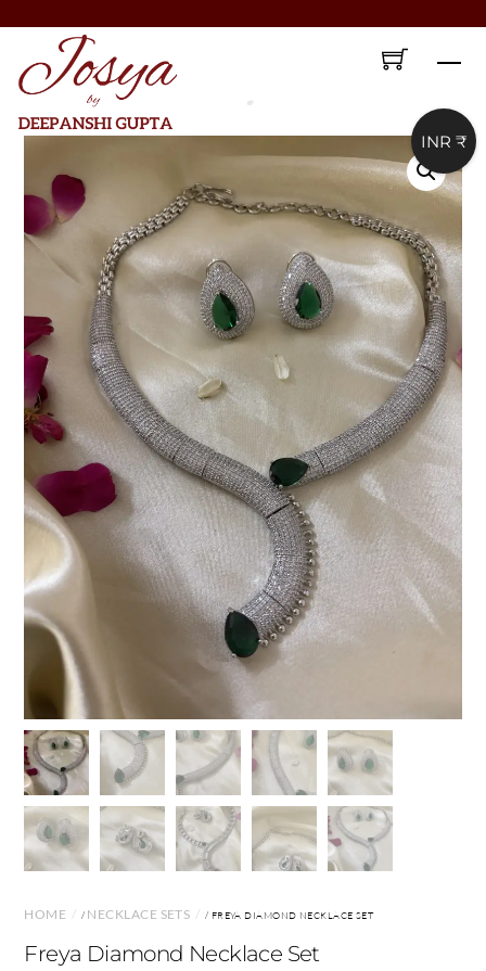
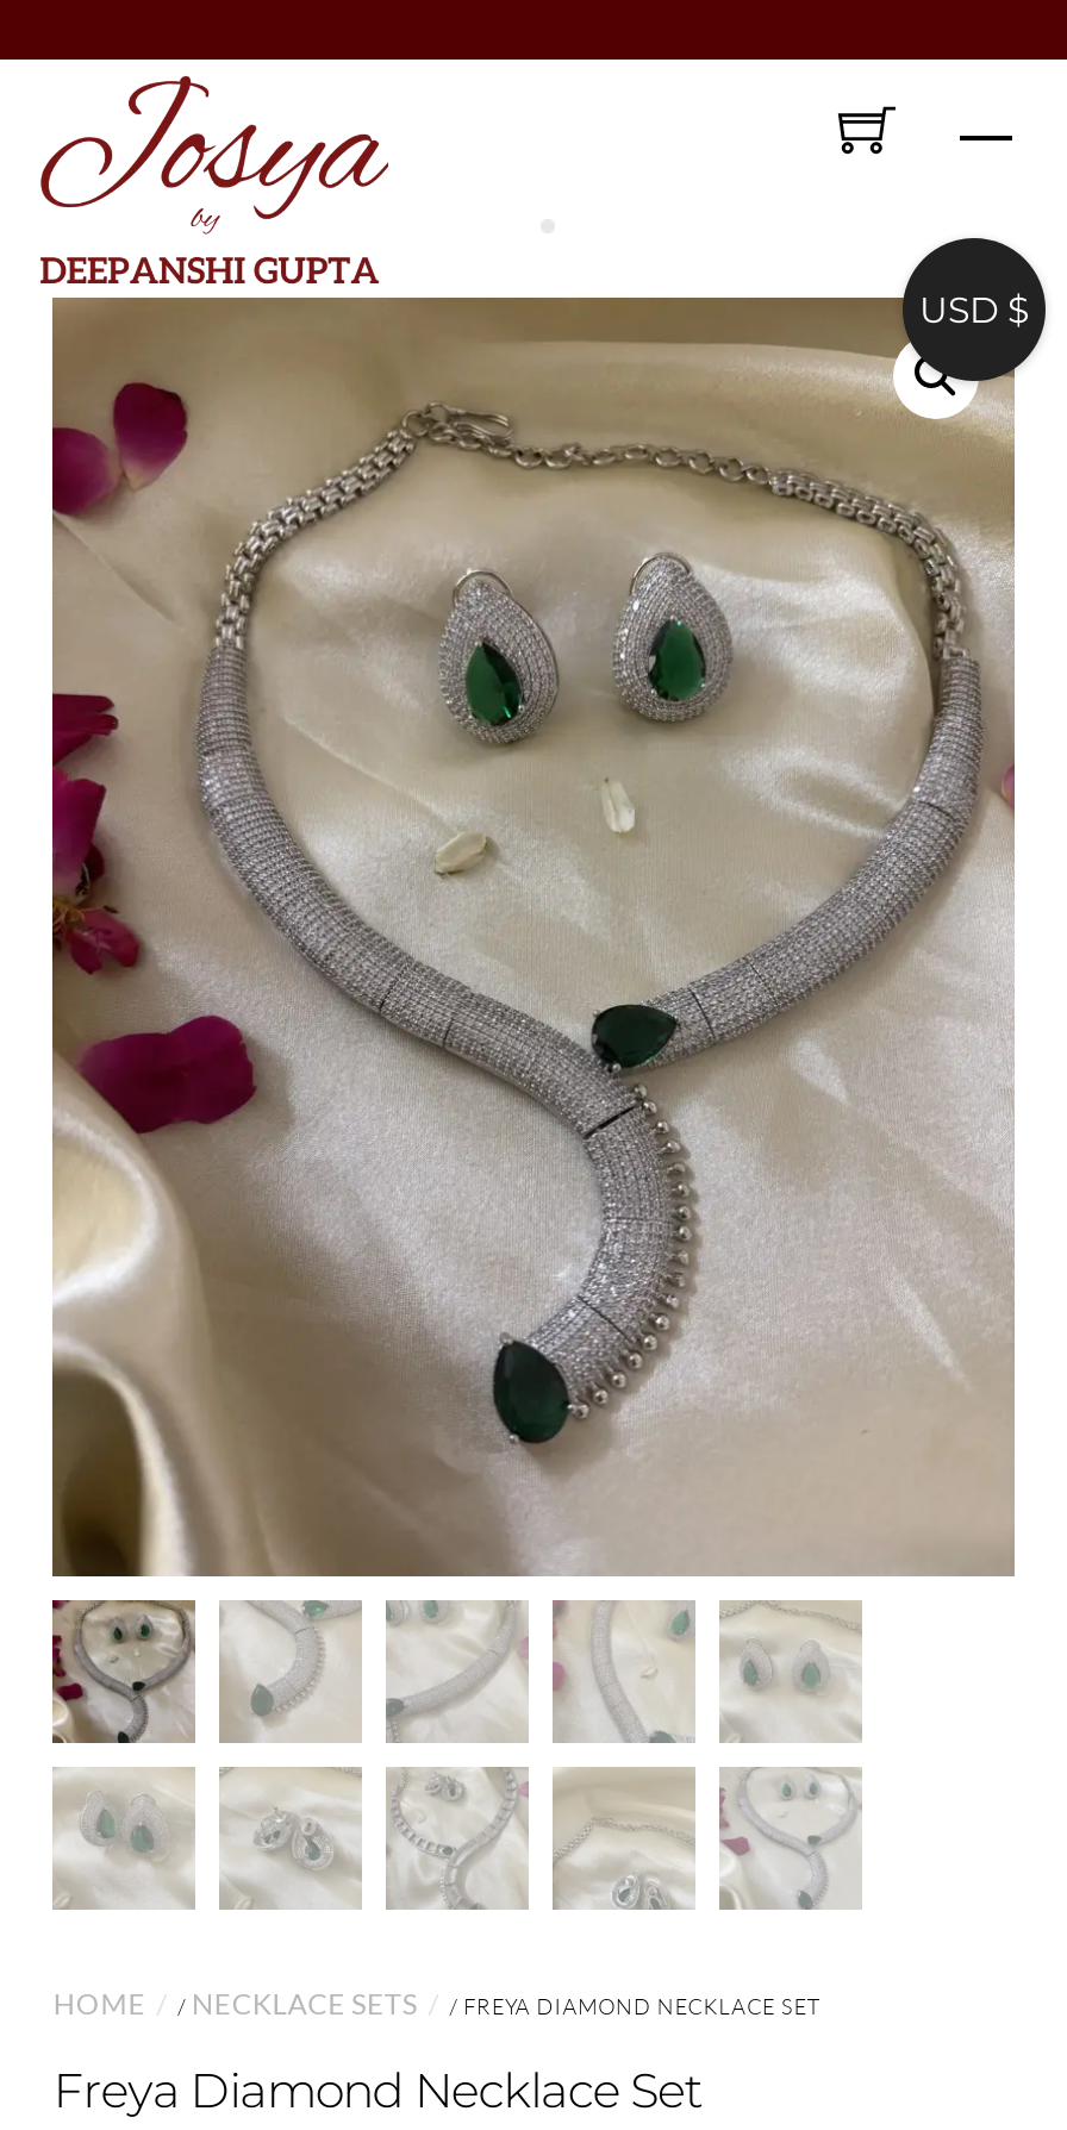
- INR ₹
+ USD $
